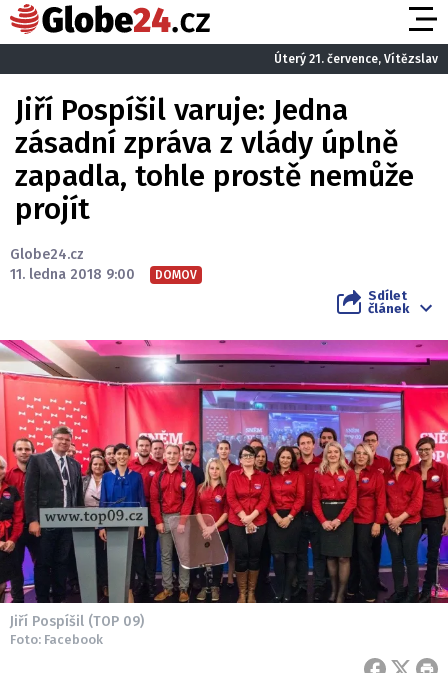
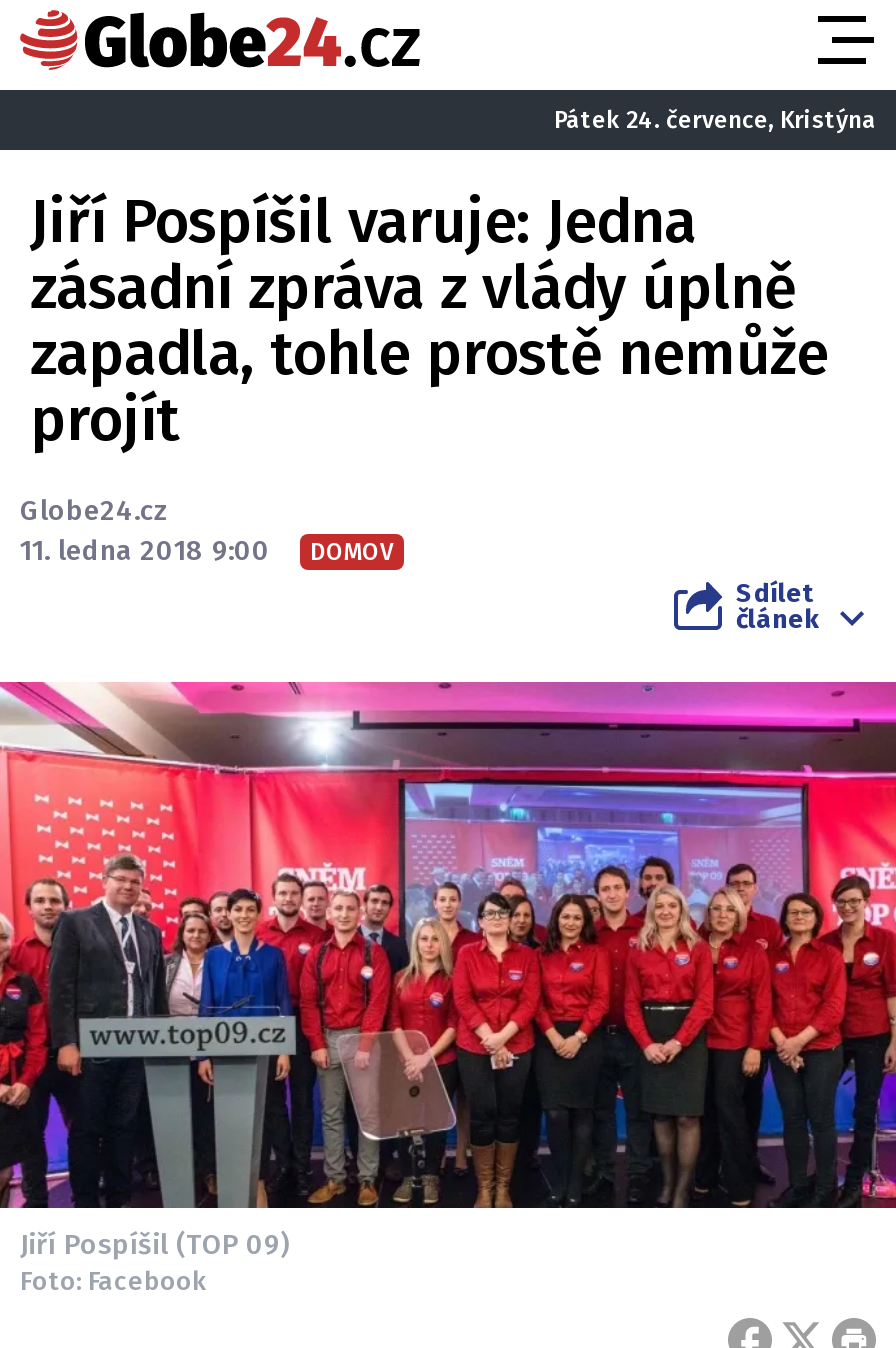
- Úterý 21. července, Vítězslav
+ Pátek 24. července, Kristýna
